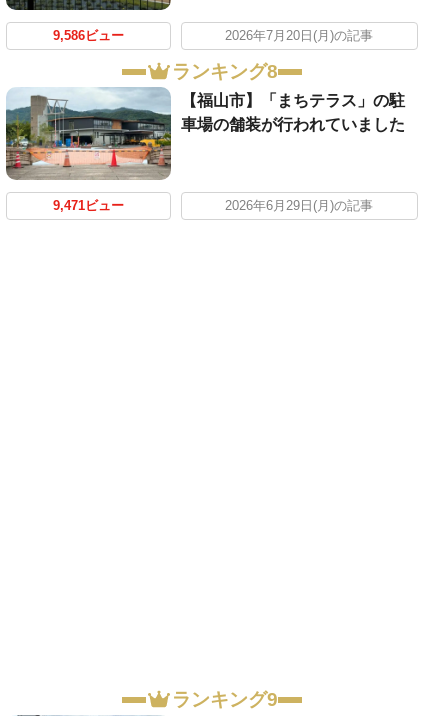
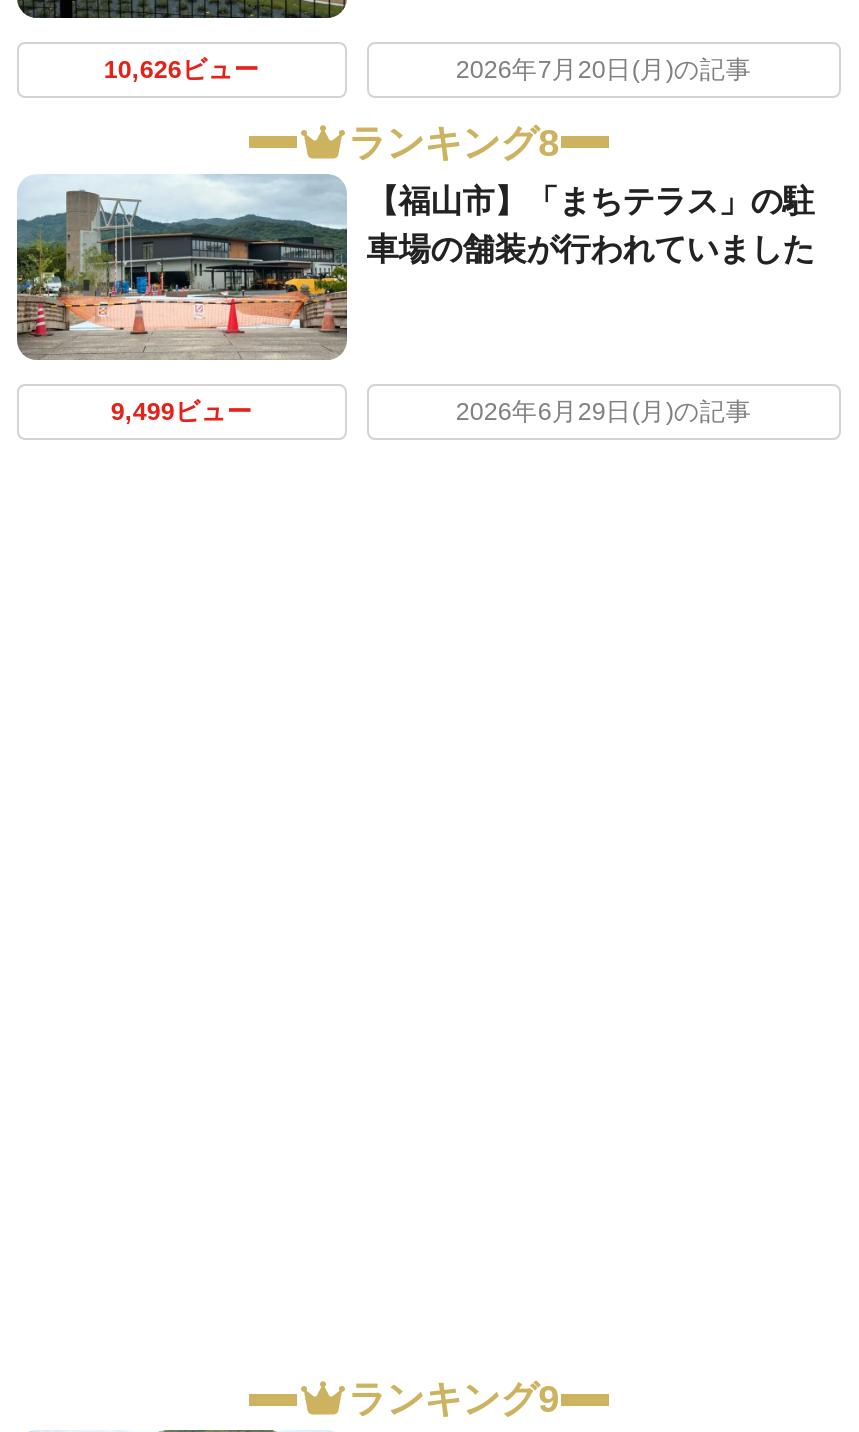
- 9,586ビュー
+ 10,626ビュー

- 9,471ビュー
+ 9,499ビュー
